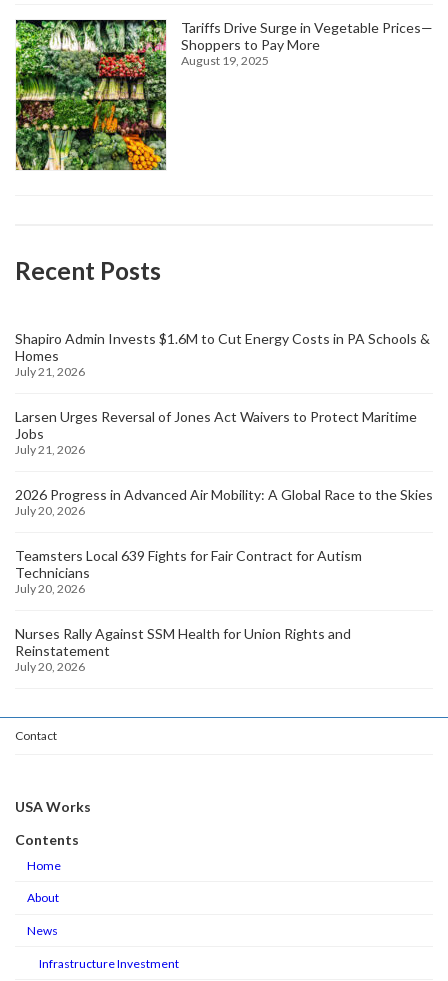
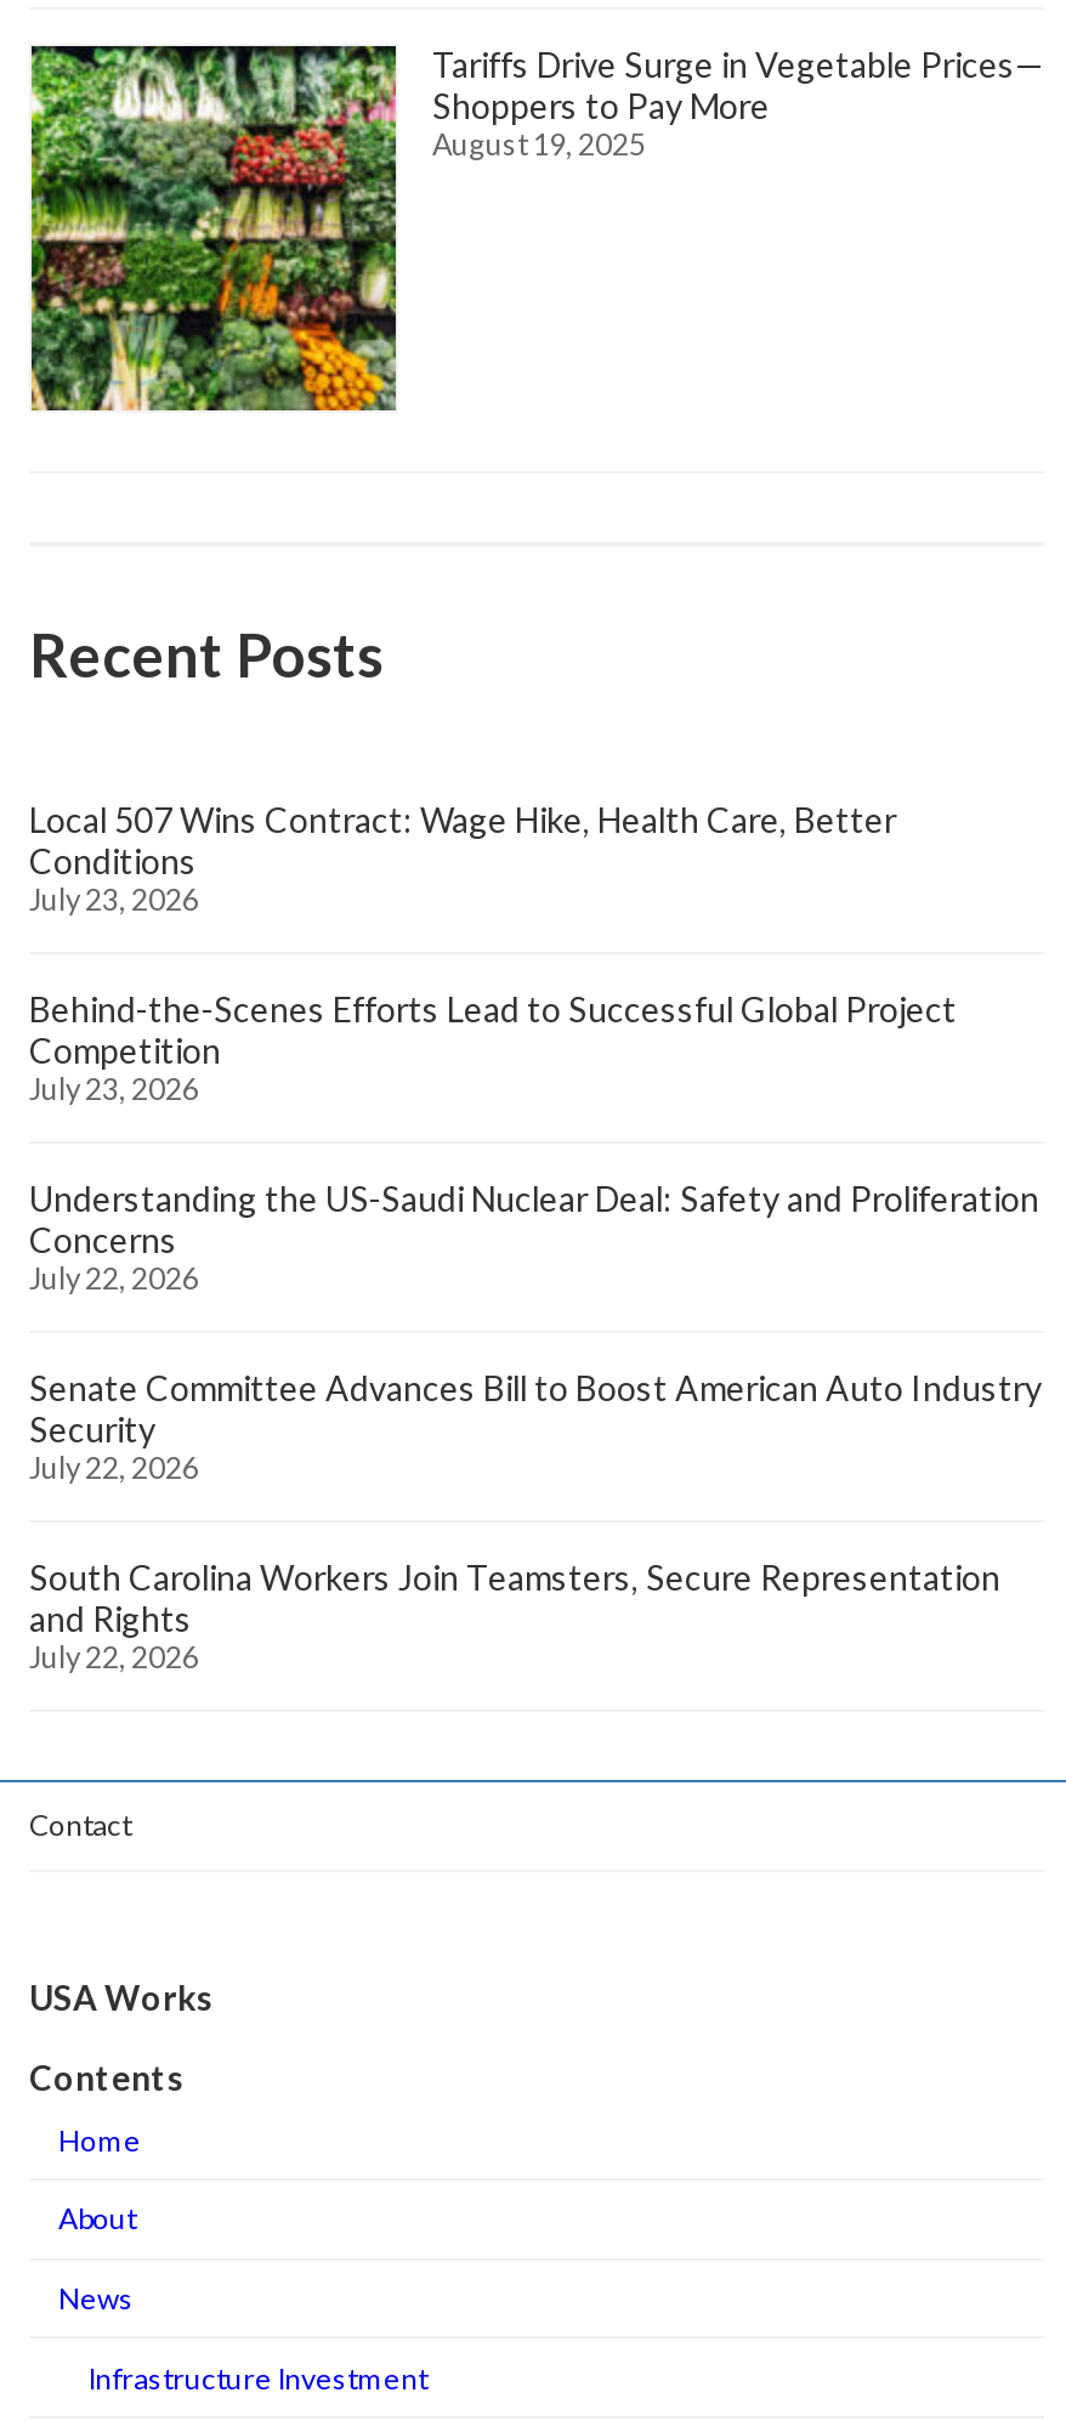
- Shapiro Admin Invests $1.6M to Cut Energy Costs in PA Schools &
- Homes
- July 21, 2026
+ Local 507 Wins Contract: Wage Hike, Health Care, Better
+ Conditions
+ July 23, 2026

- Larsen Urges Reversal of Jones Act Waivers to Protect Maritime
- Jobs
- July 21, 2026
+ Behind-the-Scenes Efforts Lead to Successful Global Project
+ Competition
+ July 23, 2026

- 2026 Progress in Advanced Air Mobility: A Global Race to the Skies
- July 20, 2026
+ Understanding the US-Saudi Nuclear Deal: Safety and Proliferation
+ Concerns
+ July 22, 2026

- Teamsters Local 639 Fights for Fair Contract for Autism
- Technicians
- July 20, 2026
+ Senate Committee Advances Bill to Boost American Auto Industry
+ Security
+ July 22, 2026

- Nurses Rally Against SSM Health for Union Rights and
- Reinstatement
- July 20, 2026
+ South Carolina Workers Join Teamsters, Secure Representation
+ and Rights
+ July 22, 2026
